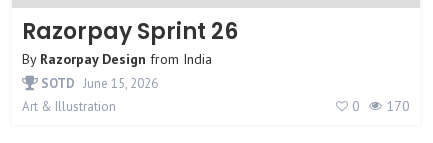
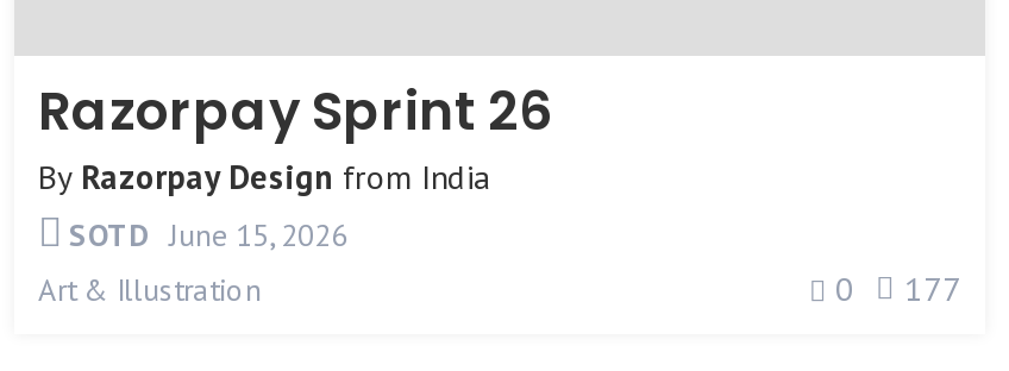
- 0 170
+ 0 177
